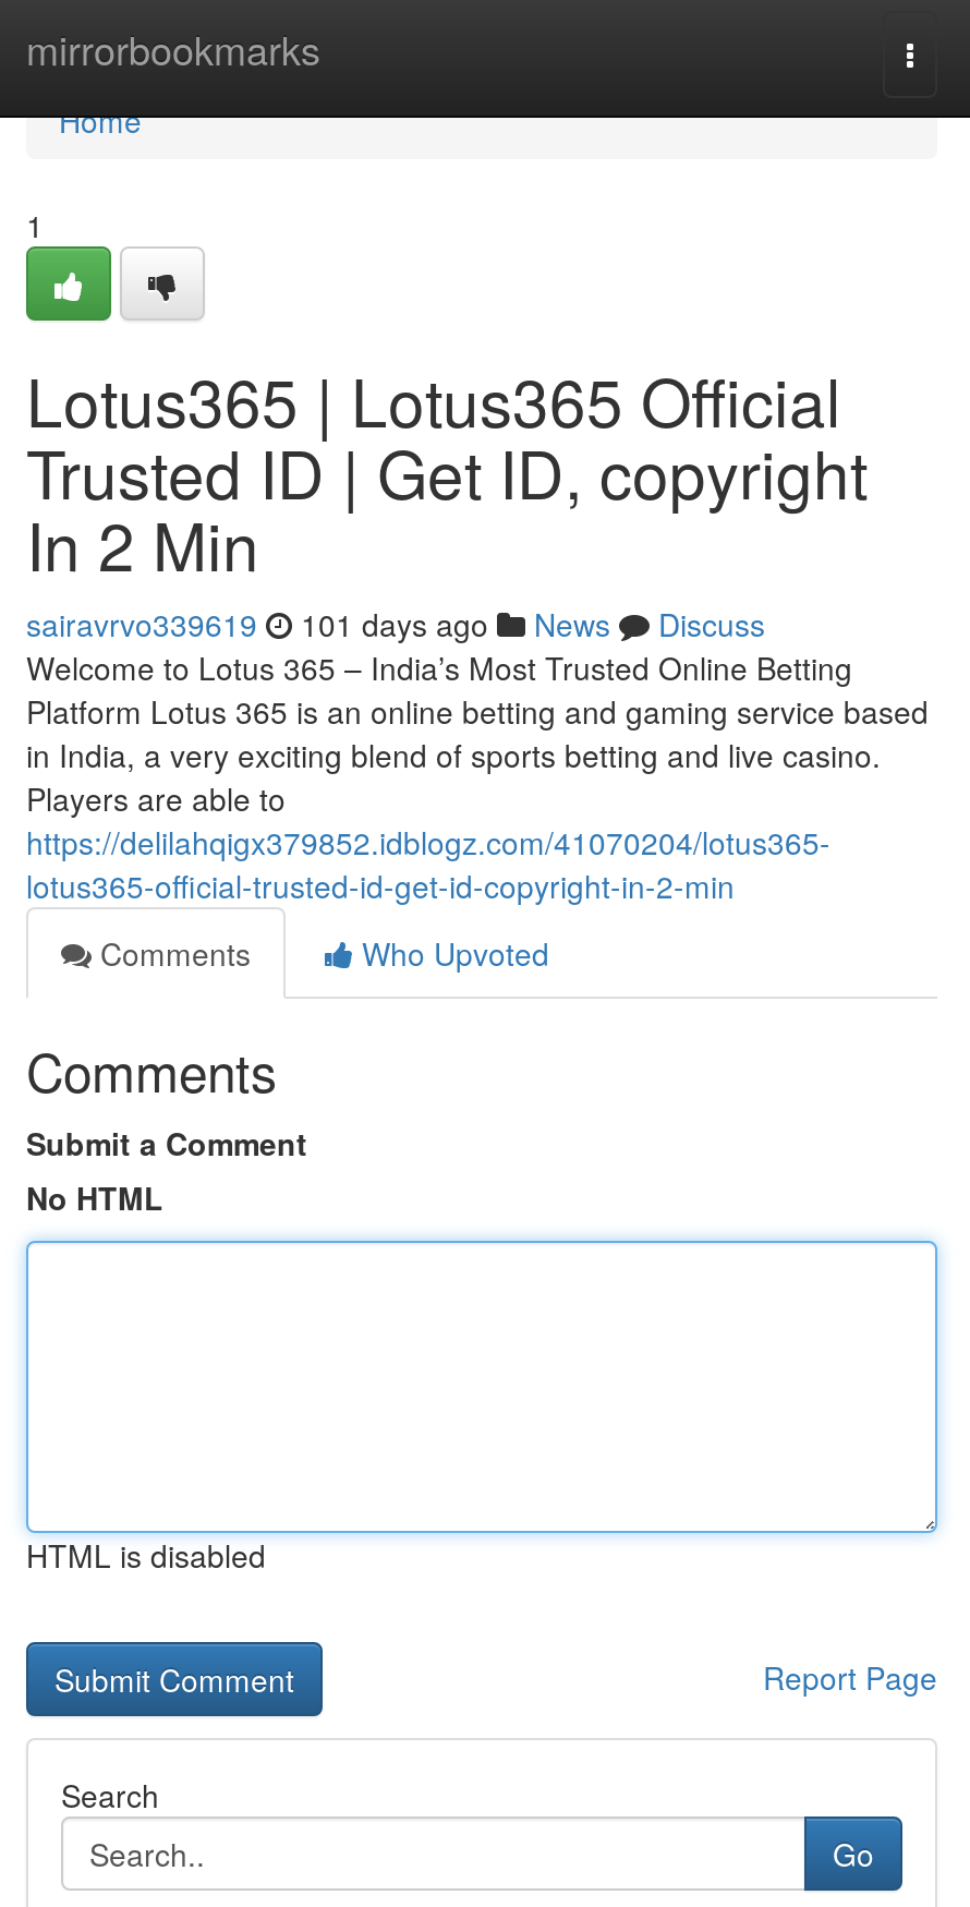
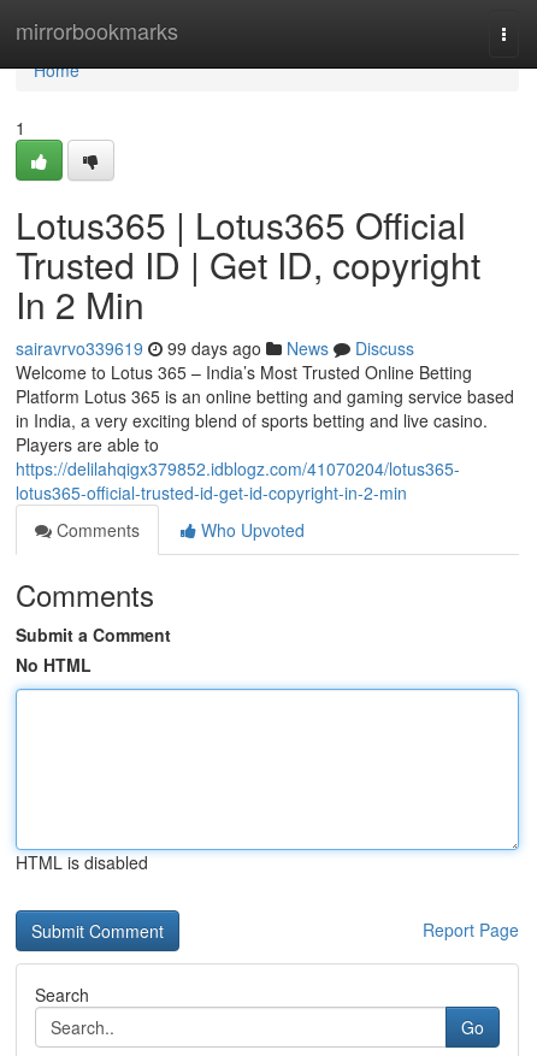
- sairavrvo339619 101 days ago News Discuss
+ sairavrvo339619 99 days ago News Discuss
